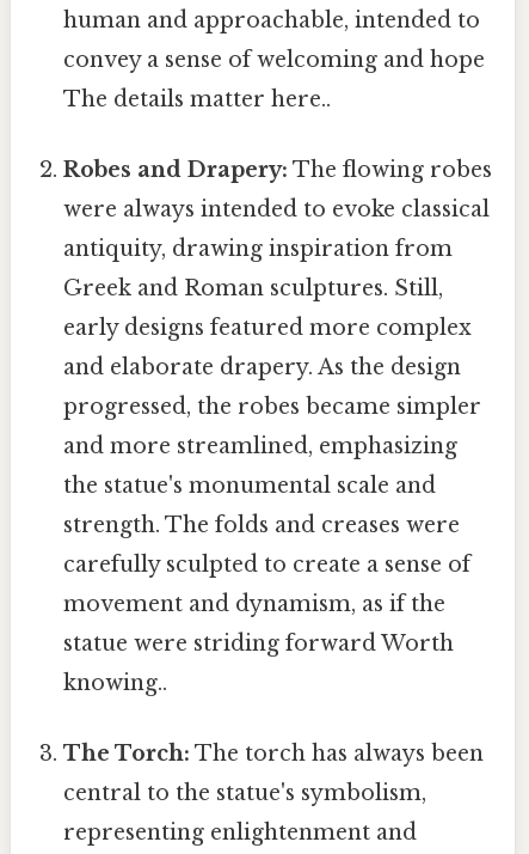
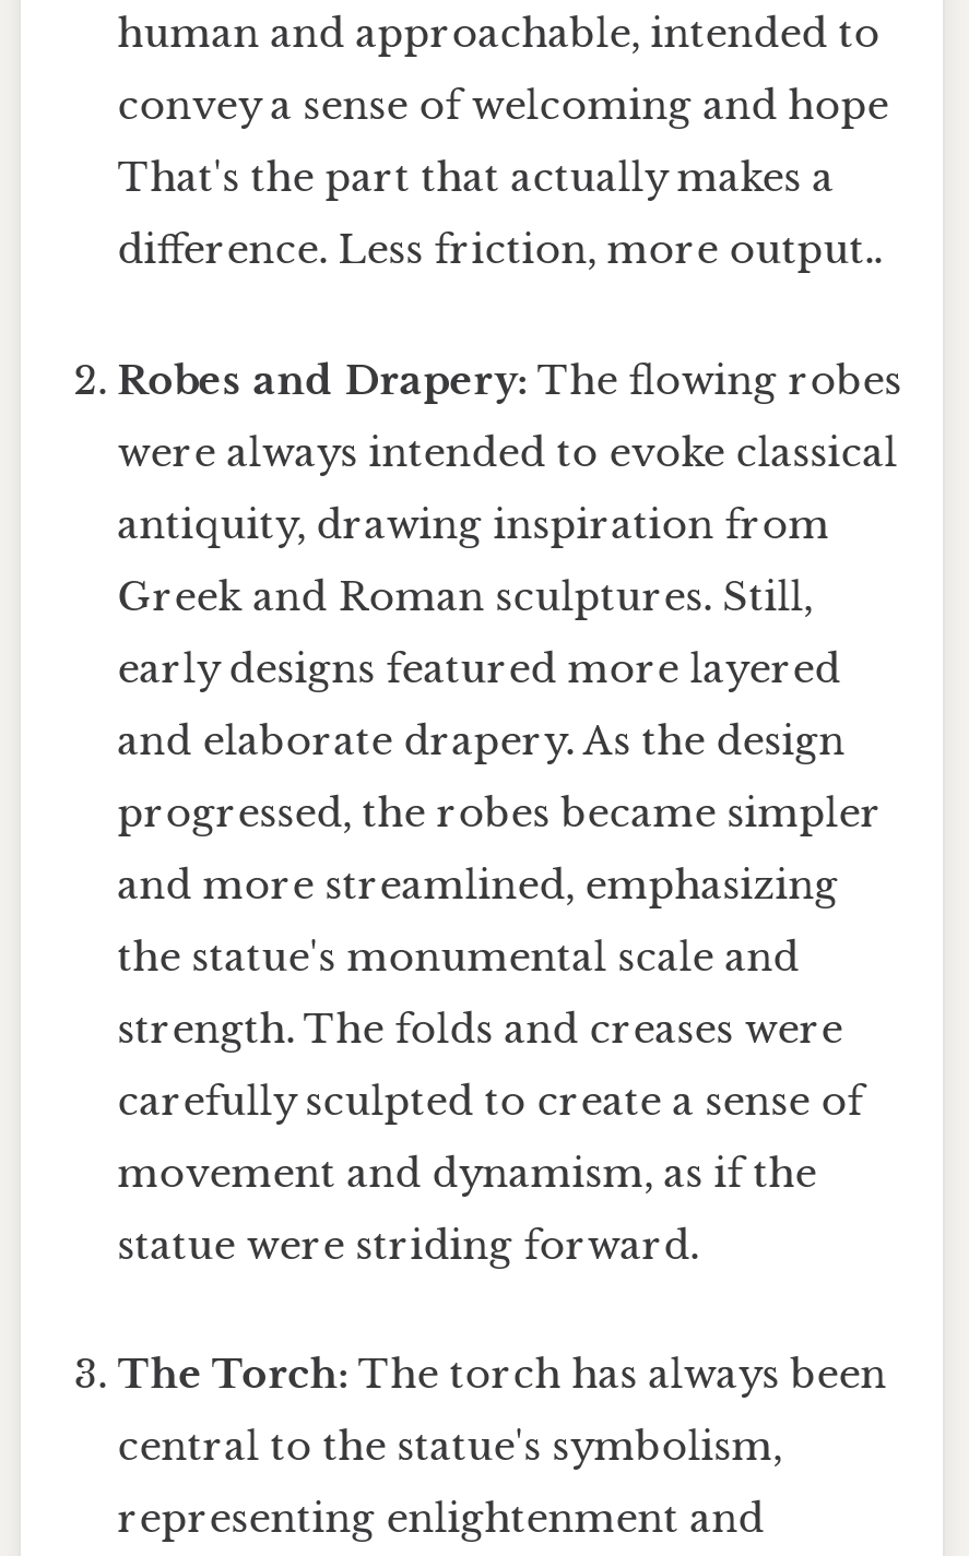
- The details matter here..
+ That's the part that actually makes a
+ difference. Less friction, more output..

moved down: Robes and Drapery: The flowing robes | were always intended to evoke classical | antiquity, drawing inspiration from | Greek and Roman sculptures. Still,

- early designs featured more complex
+ early designs featured more layered

moved down: and elaborate drapery. As the design | progressed, the robes became simpler | and more streamlined, emphasizing | the statue's monumental scale and | strength. The folds and creases were | carefully sculpted to create a sense of | movement and dynamism, as if the

- statue were striding forward Worth
- knowing..
+ statue were striding forward.
